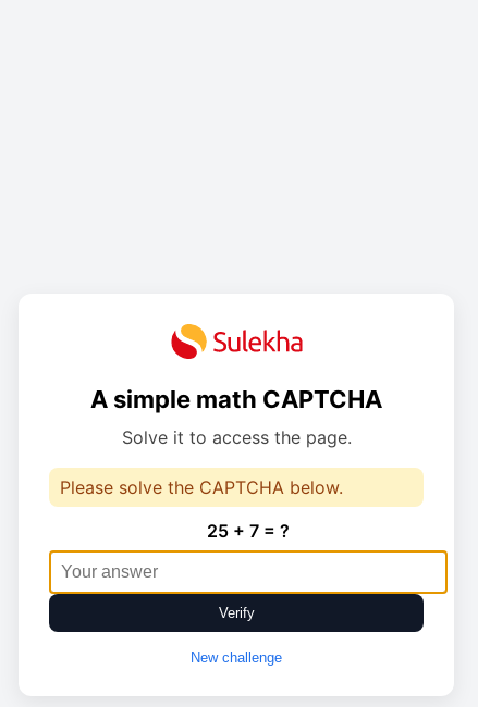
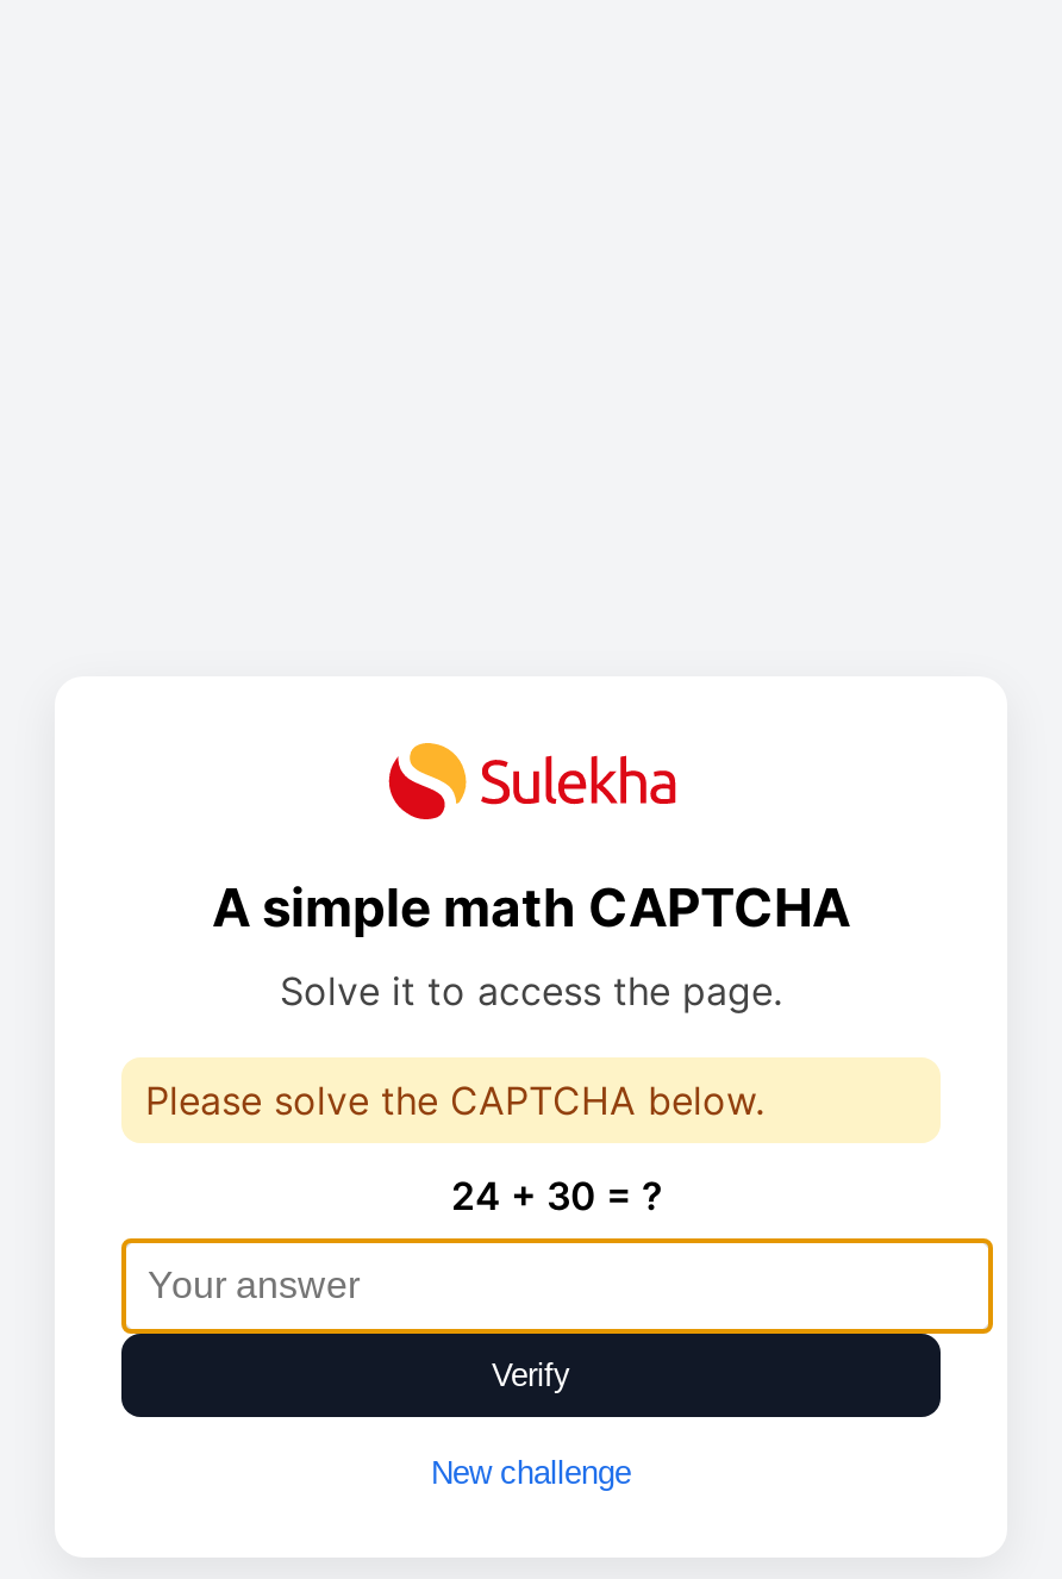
- 25 + 7 = ?
+ 24 + 30 = ?
